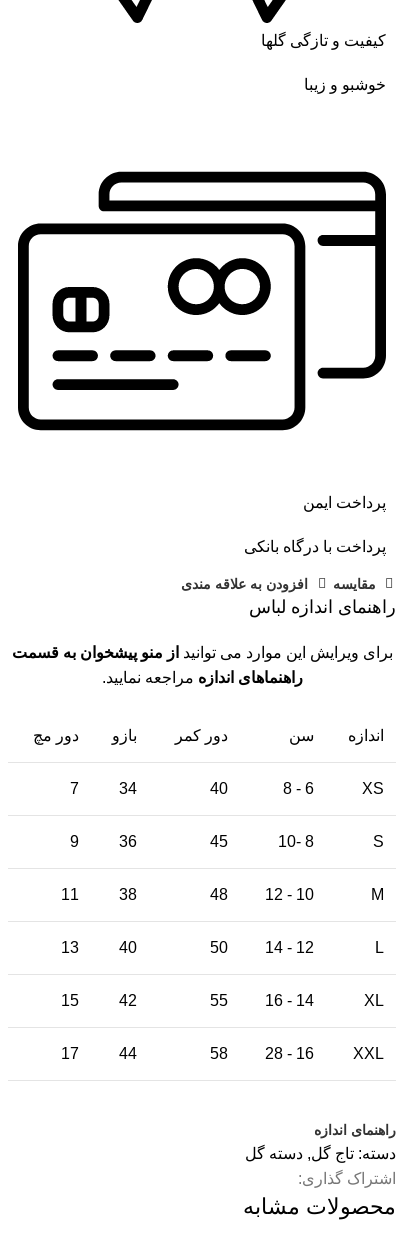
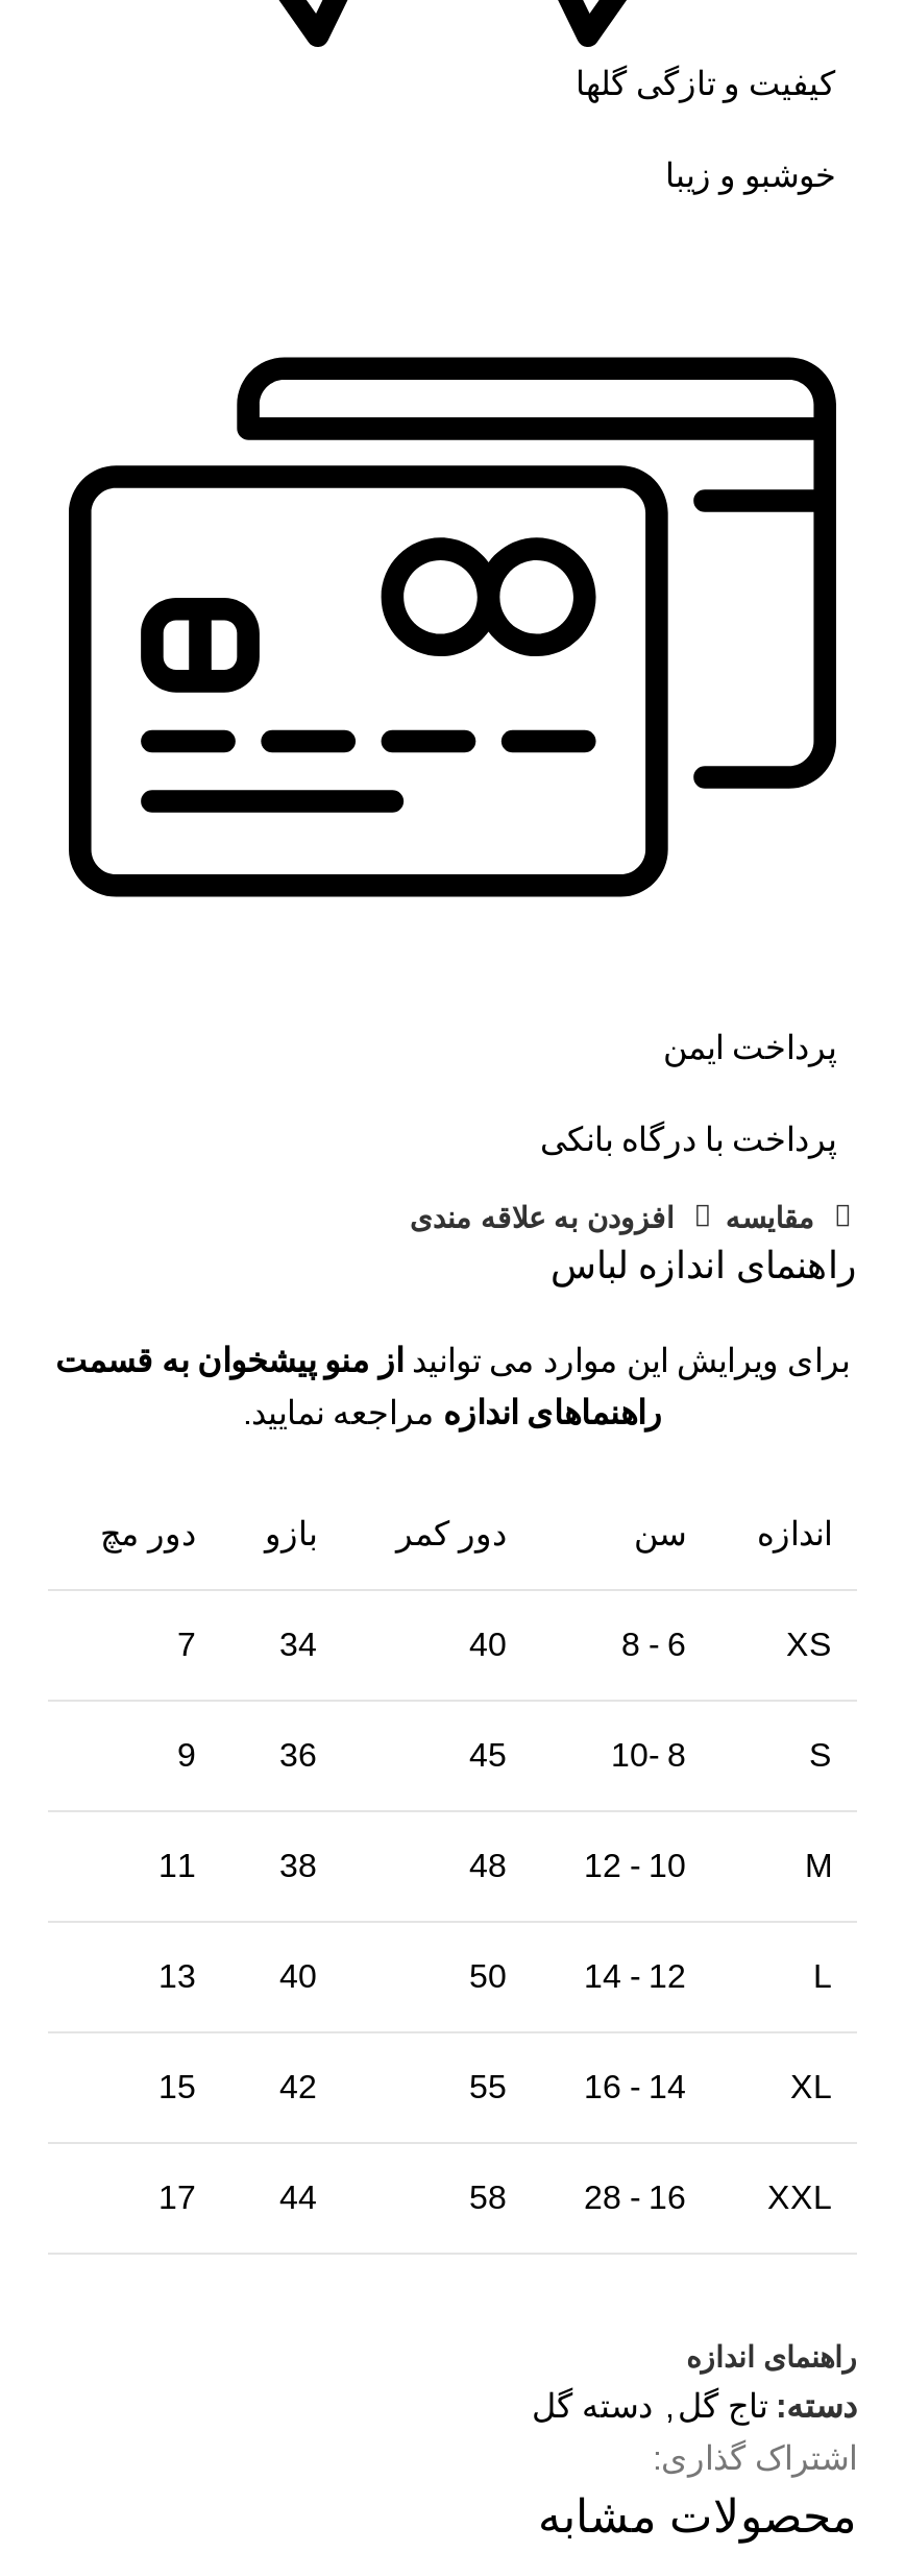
- دسته: تاج گل, دسته گل
+ دسته: تاج گل , دسته گل
